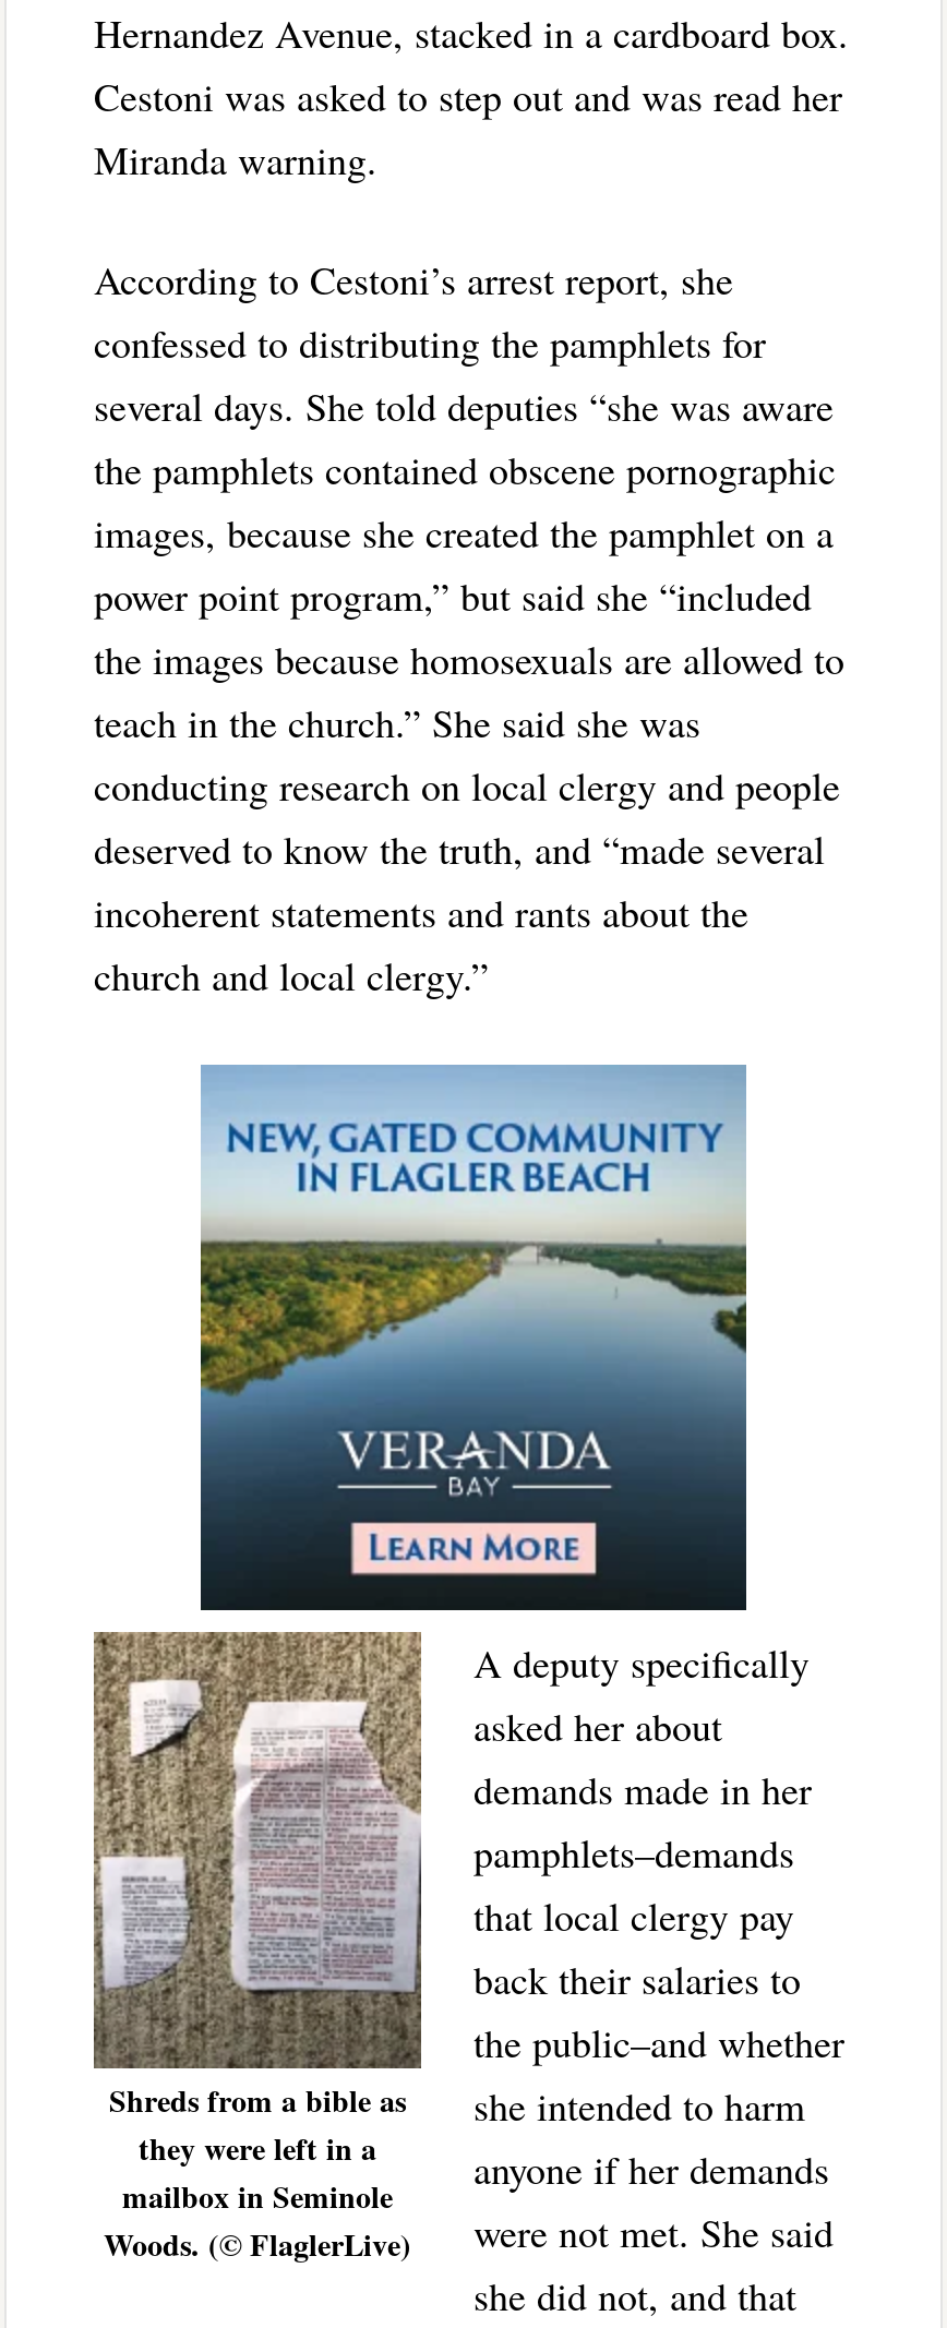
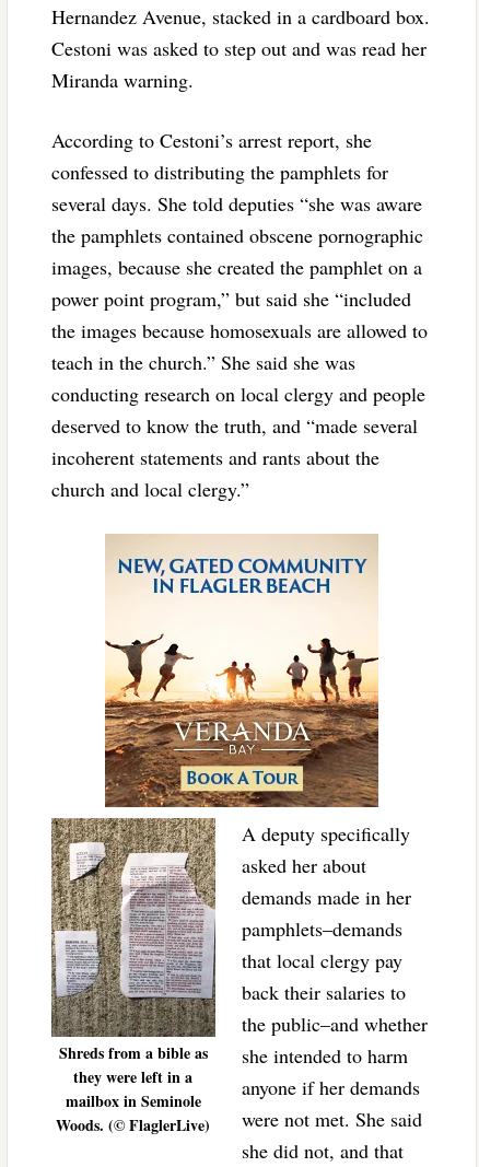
- [image]
+ [image]
